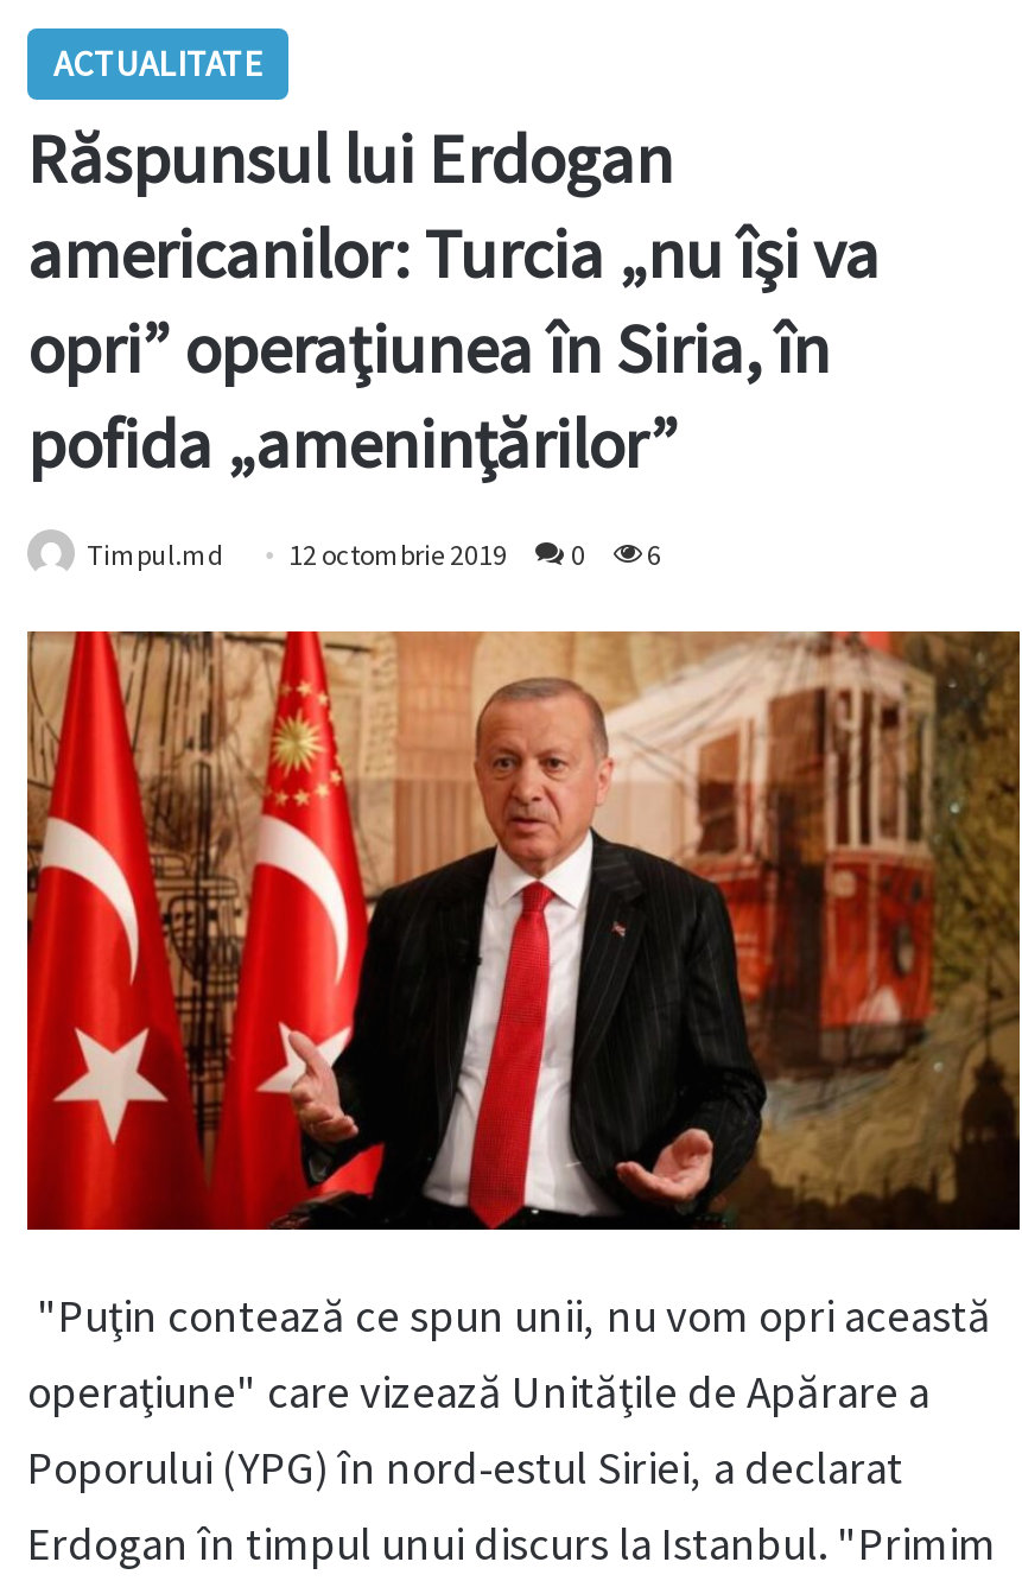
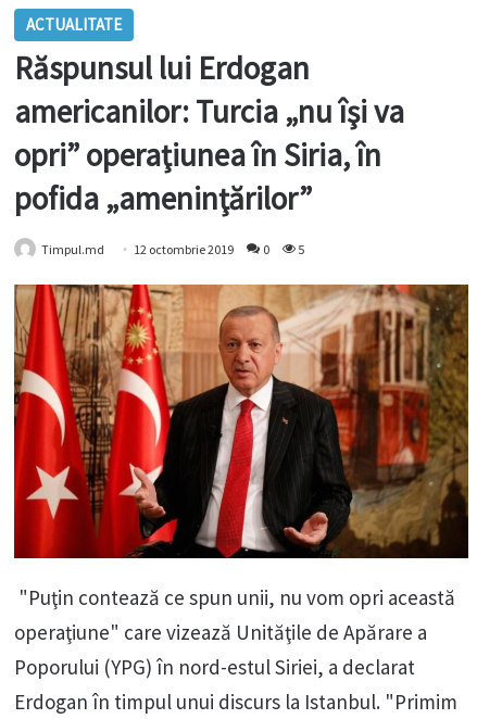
- Timpul.md 12 octombrie 2019 0 6
+ Timpul.md 12 octombrie 2019 0 5
